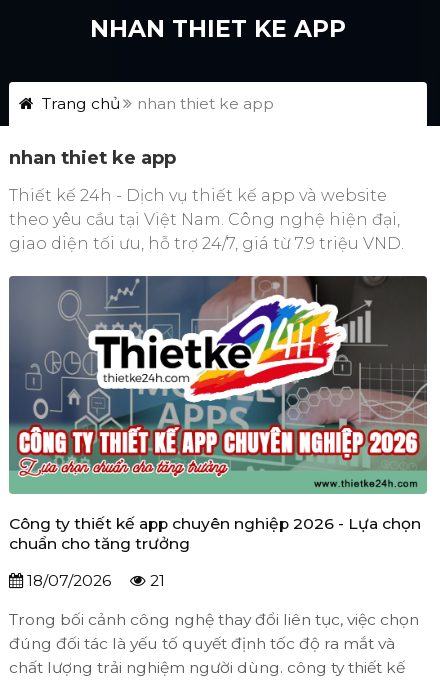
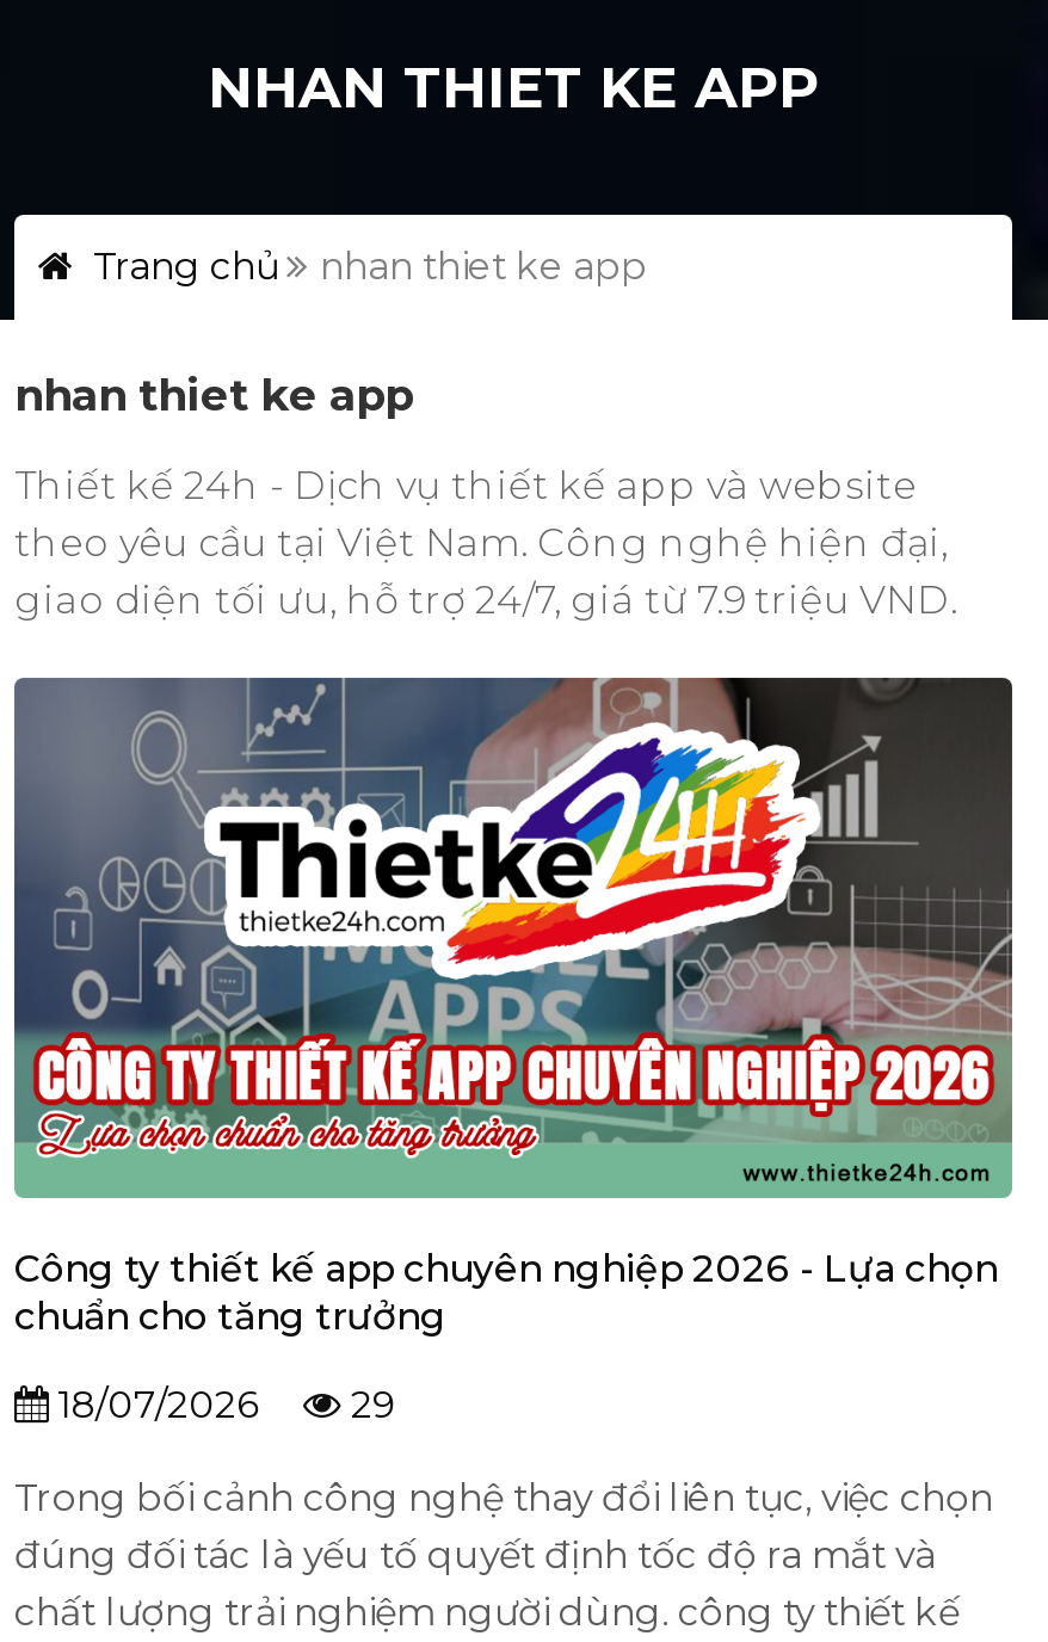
- 18/07/2026 21
+ 18/07/2026 29
